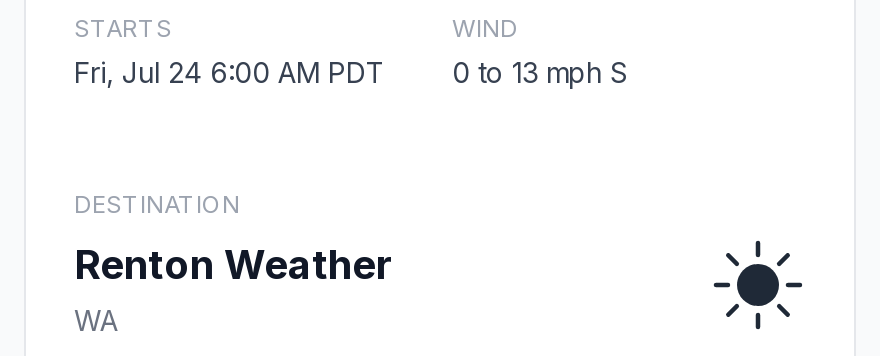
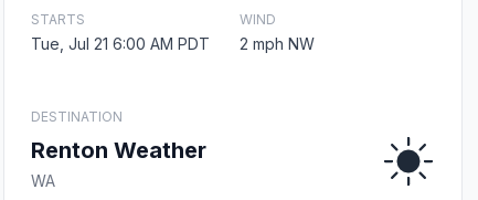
- Fri, Jul 24 6:00 AM PDT
+ Tue, Jul 21 6:00 AM PDT

- 0 to 13 mph S
+ 2 mph NW
